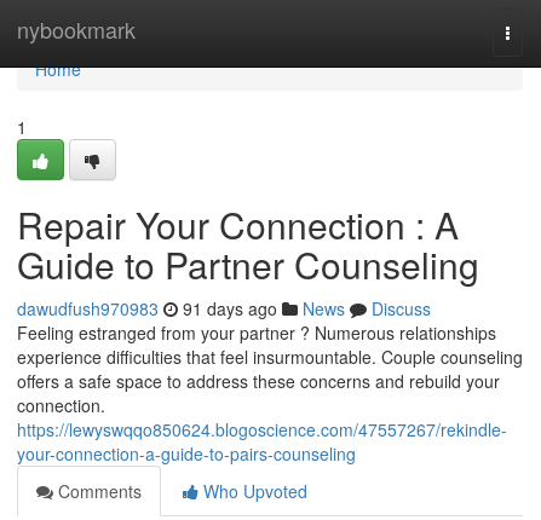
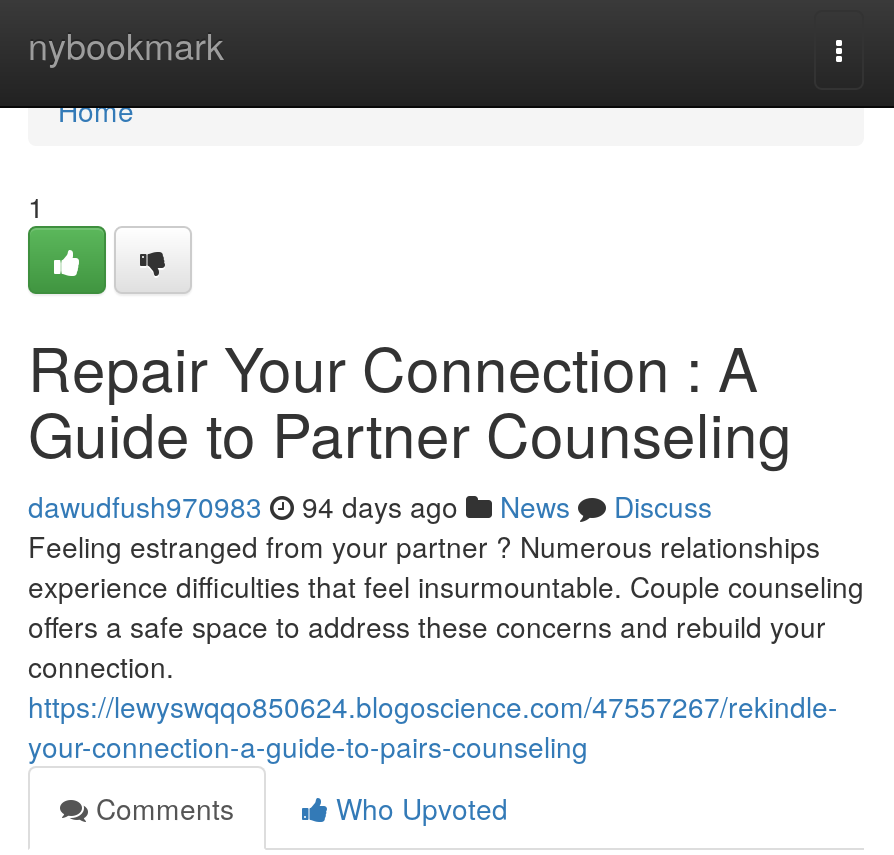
- dawudfush970983 91 days ago News Discuss
+ dawudfush970983 94 days ago News Discuss
